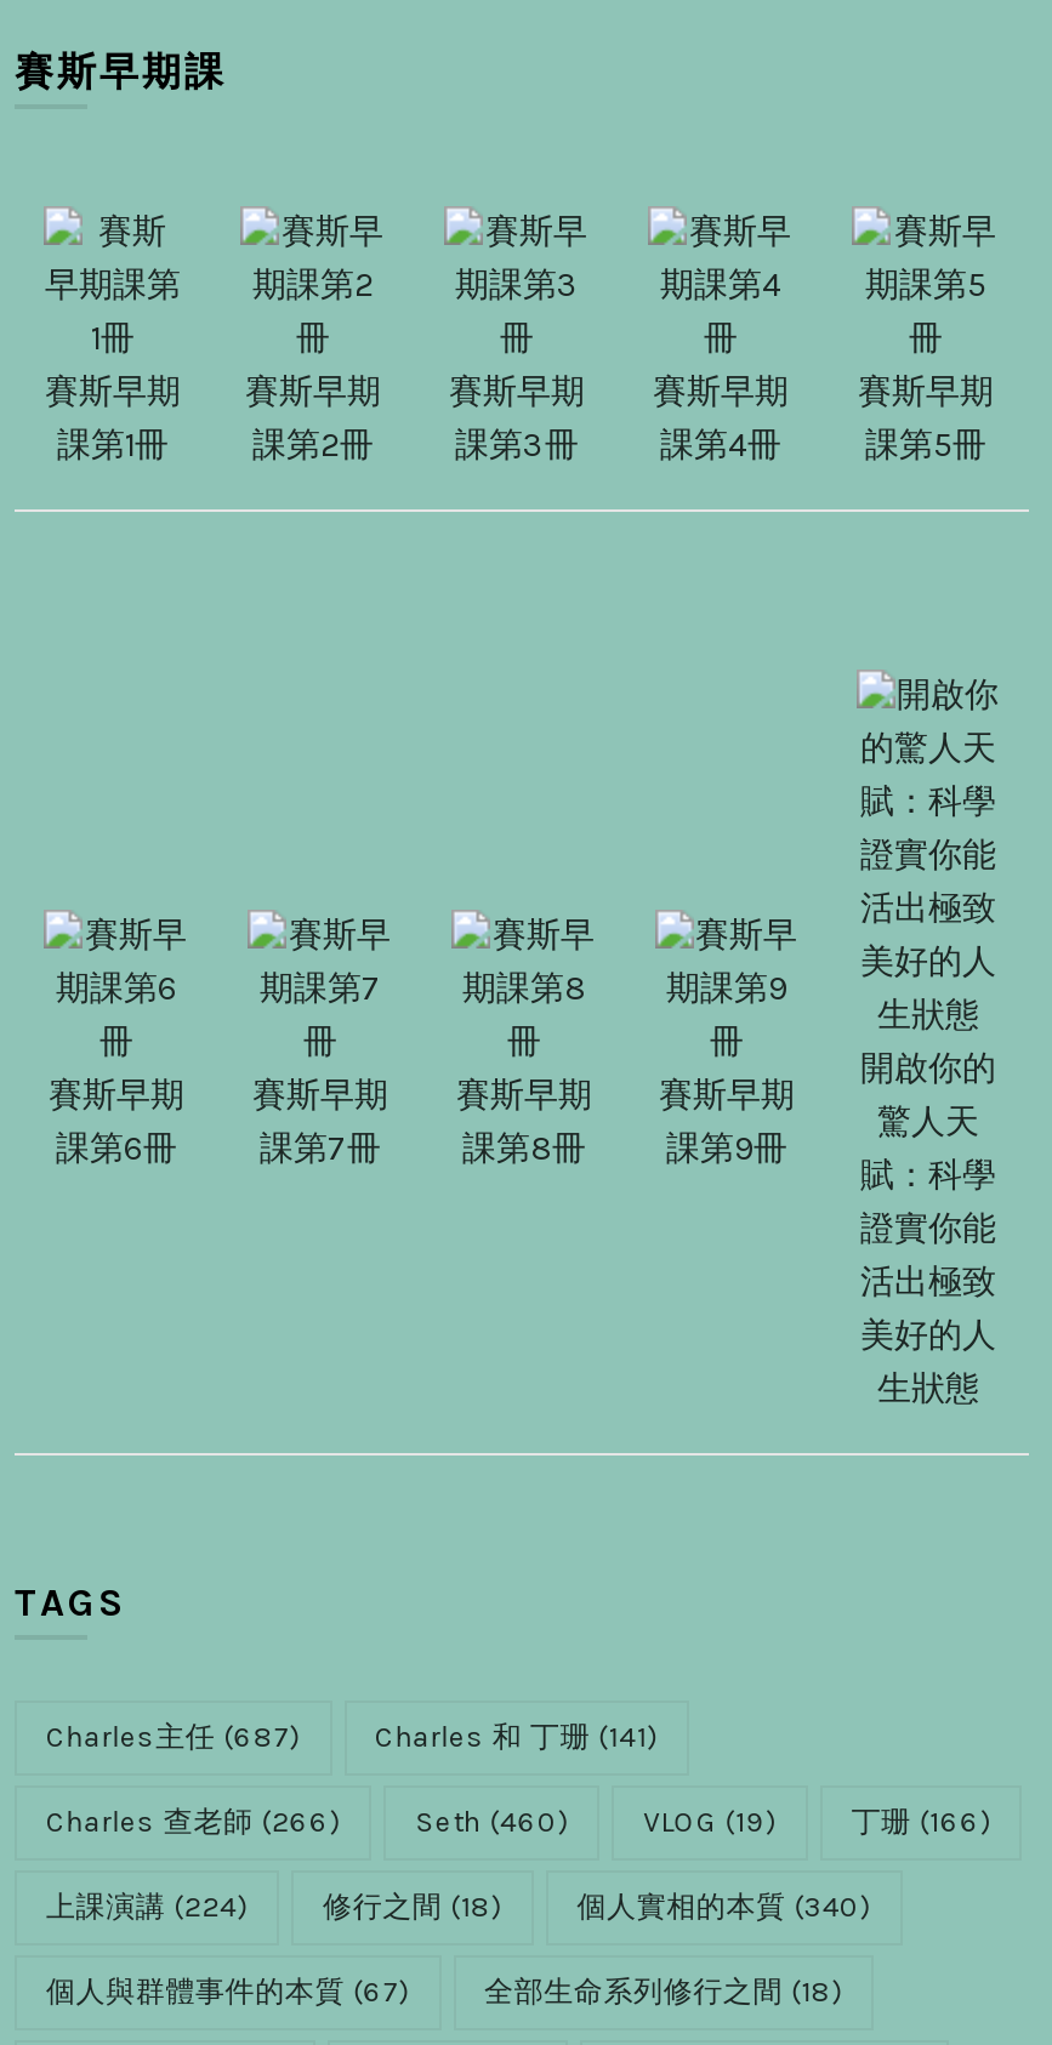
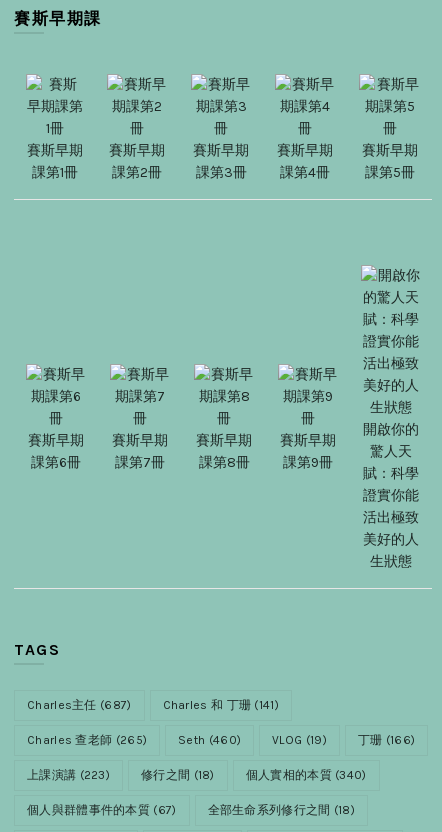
- Charles 查老師(266)
+ Charles 查老師(265)

- 上課演講(224)
+ 上課演講(223)
